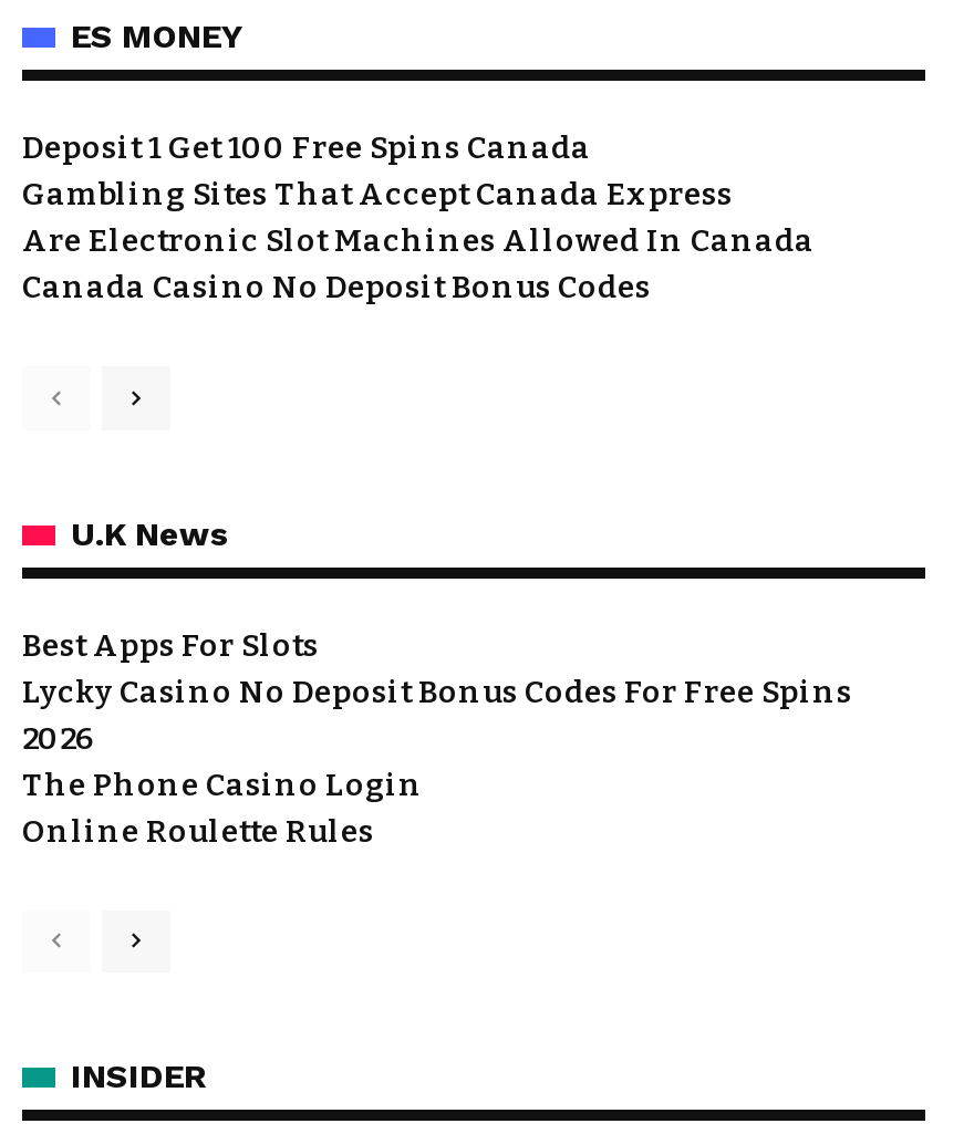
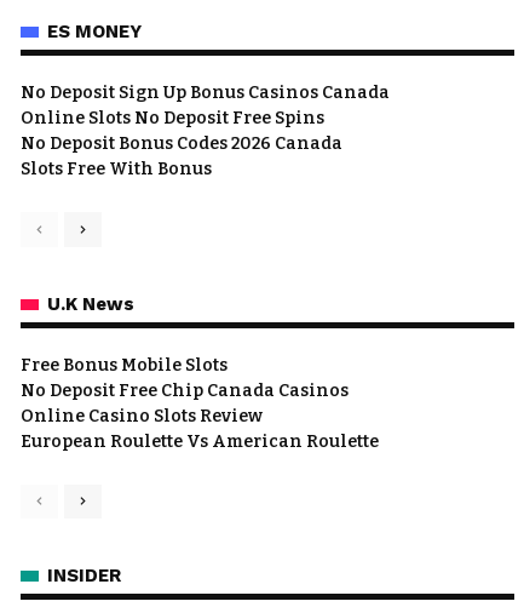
- Deposit 1 Get 100 Free Spins Canada
- Gambling Sites That Accept Canada Express
- Are Electronic Slot Machines Allowed In Canada
- Canada Casino No Deposit Bonus Codes
+ No Deposit Sign Up Bonus Casinos Canada
+ Online Slots No Deposit Free Spins
+ No Deposit Bonus Codes 2026 Canada
+ Slots Free With Bonus

- Best Apps For Slots
- Lycky Casino No Deposit Bonus Codes For Free Spins
- 2026
- The Phone Casino Login
- Online Roulette Rules
+ Free Bonus Mobile Slots
+ No Deposit Free Chip Canada Casinos
+ Online Casino Slots Review
+ European Roulette Vs American Roulette
